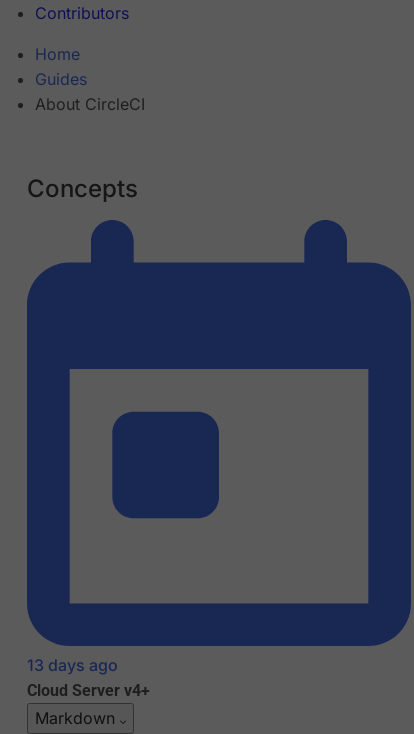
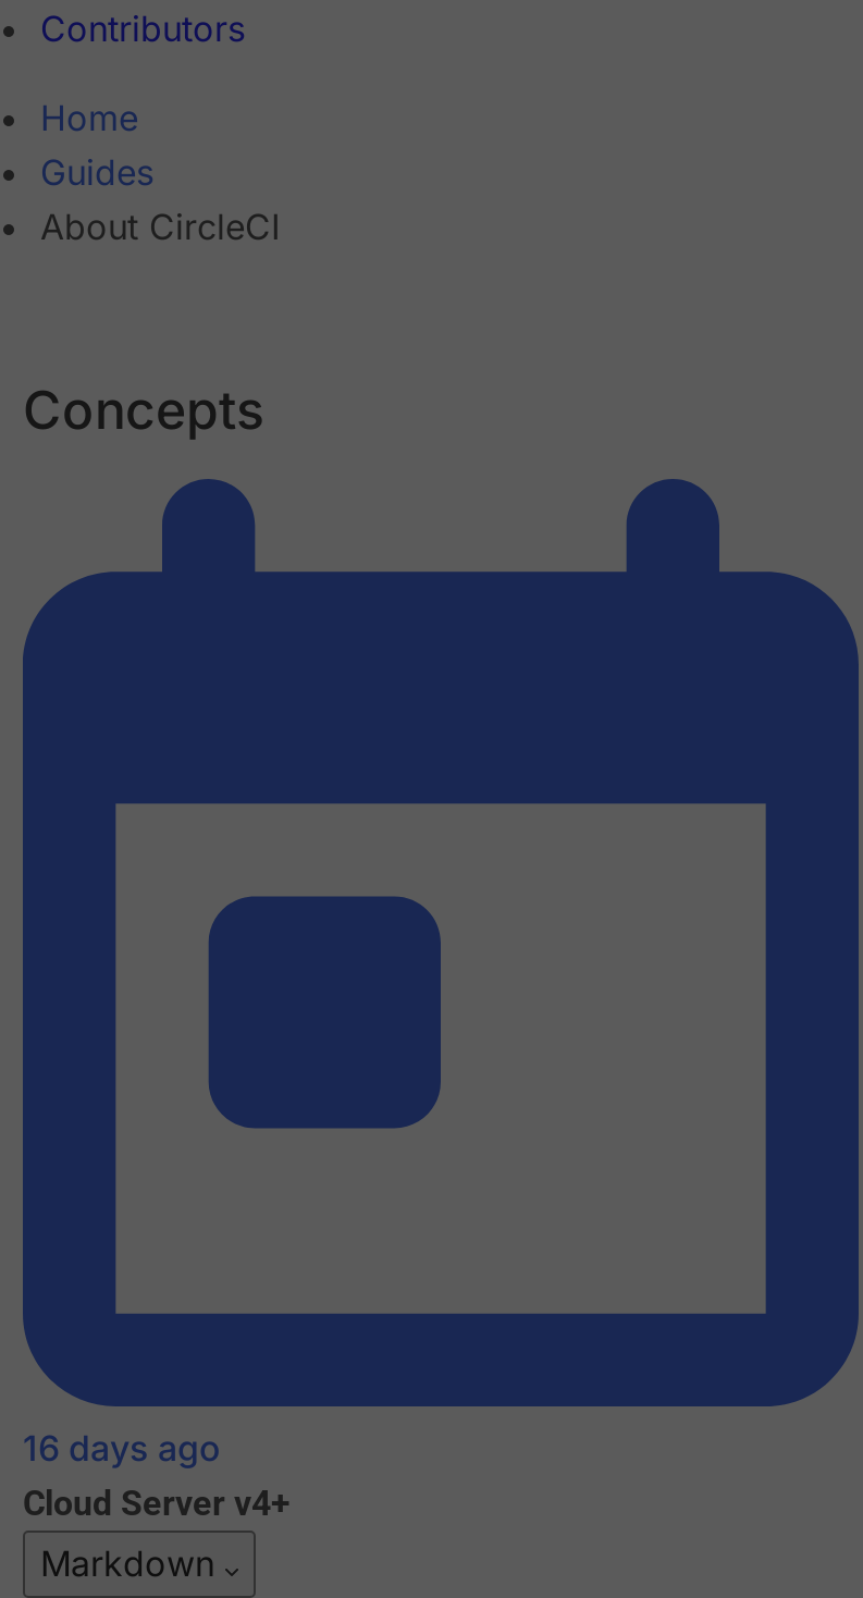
- 13 days ago
+ 16 days ago
